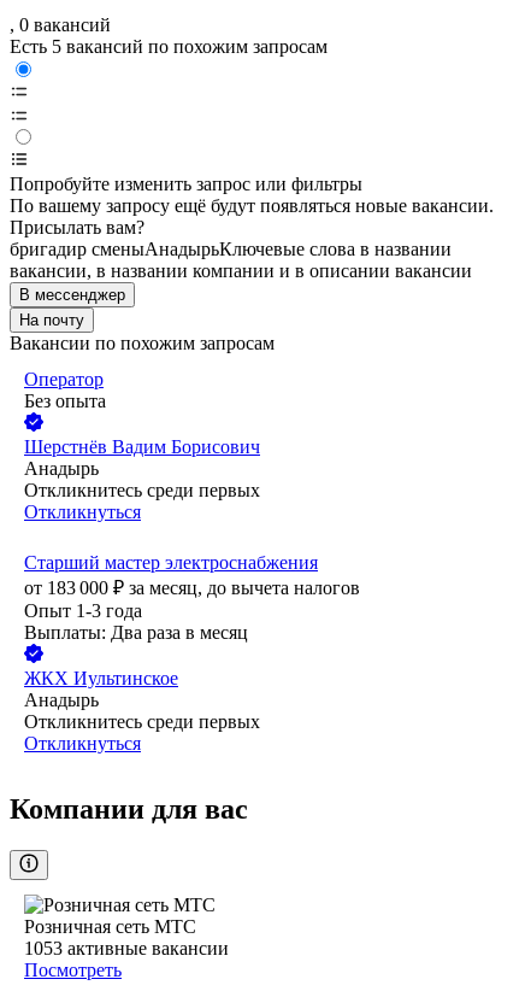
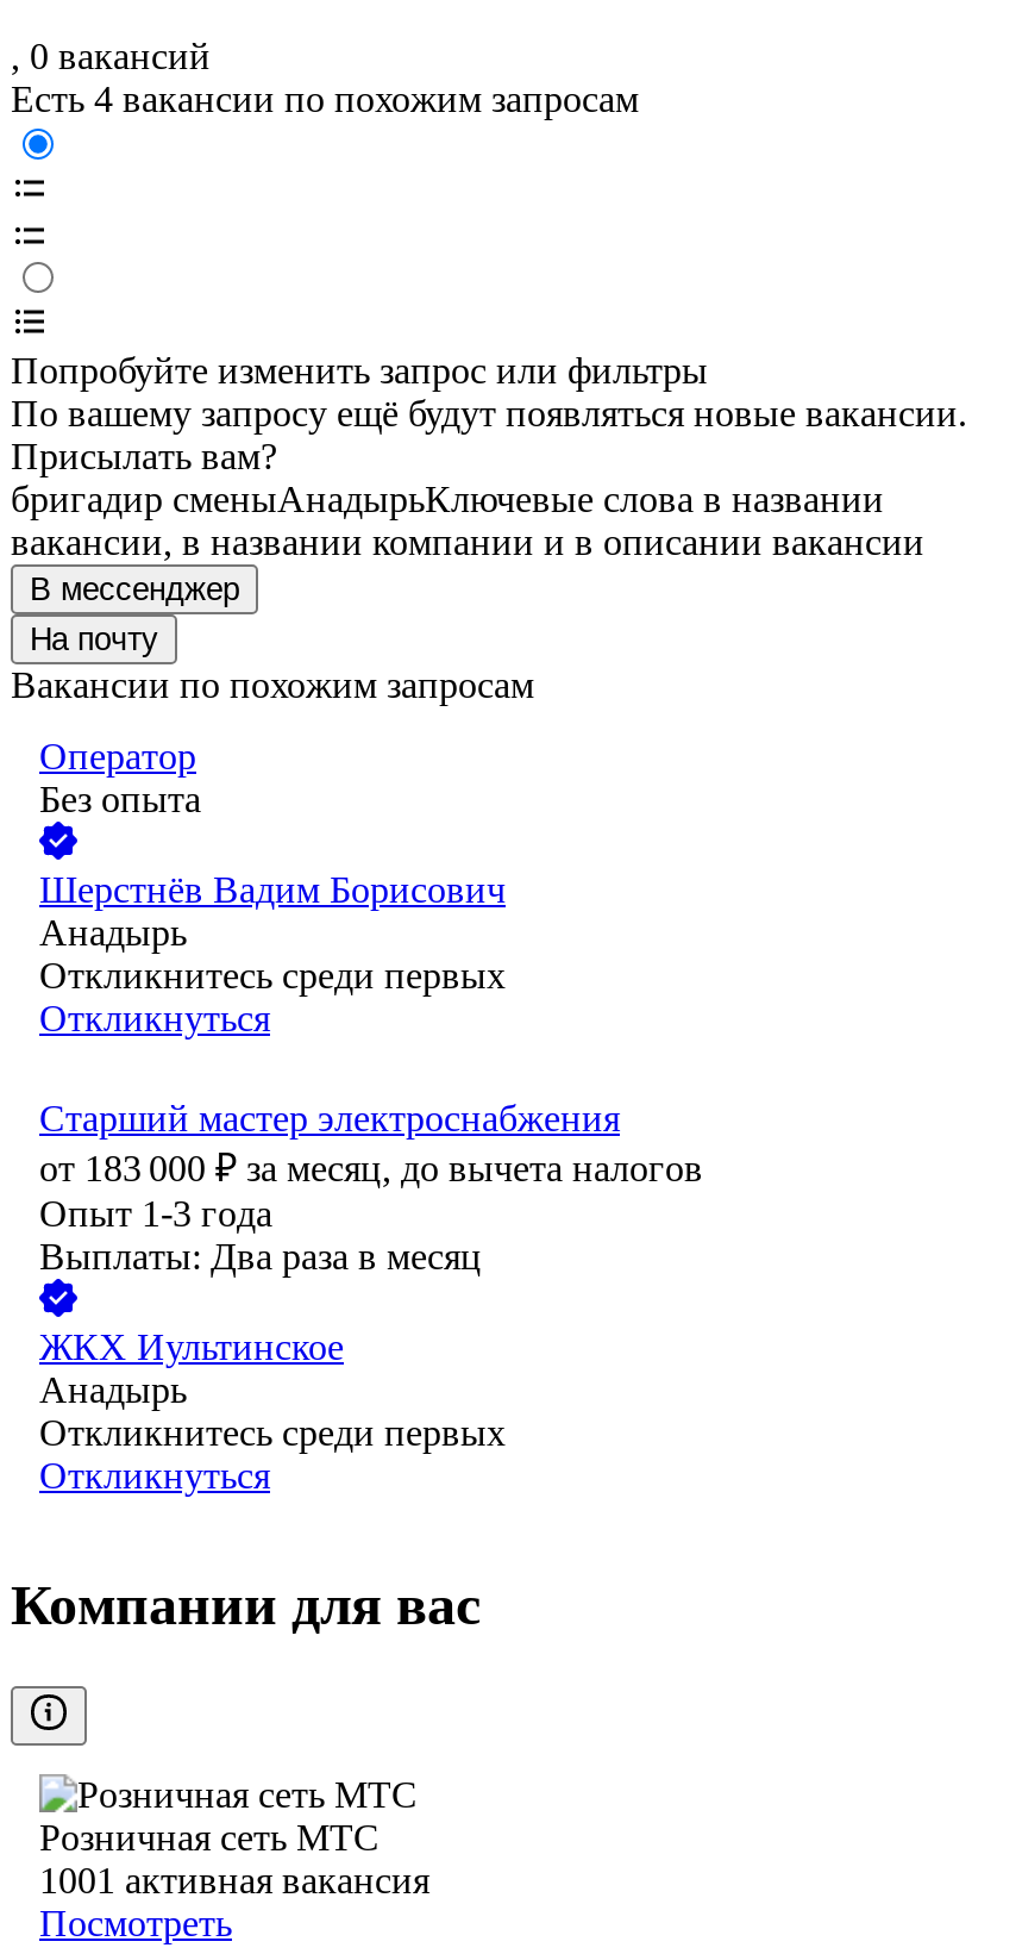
- Есть 5 вакансий по похожим запросам
+ Есть 4 вакансии по похожим запросам

- 1053 активные вакансии
+ 1001 активная вакансия
